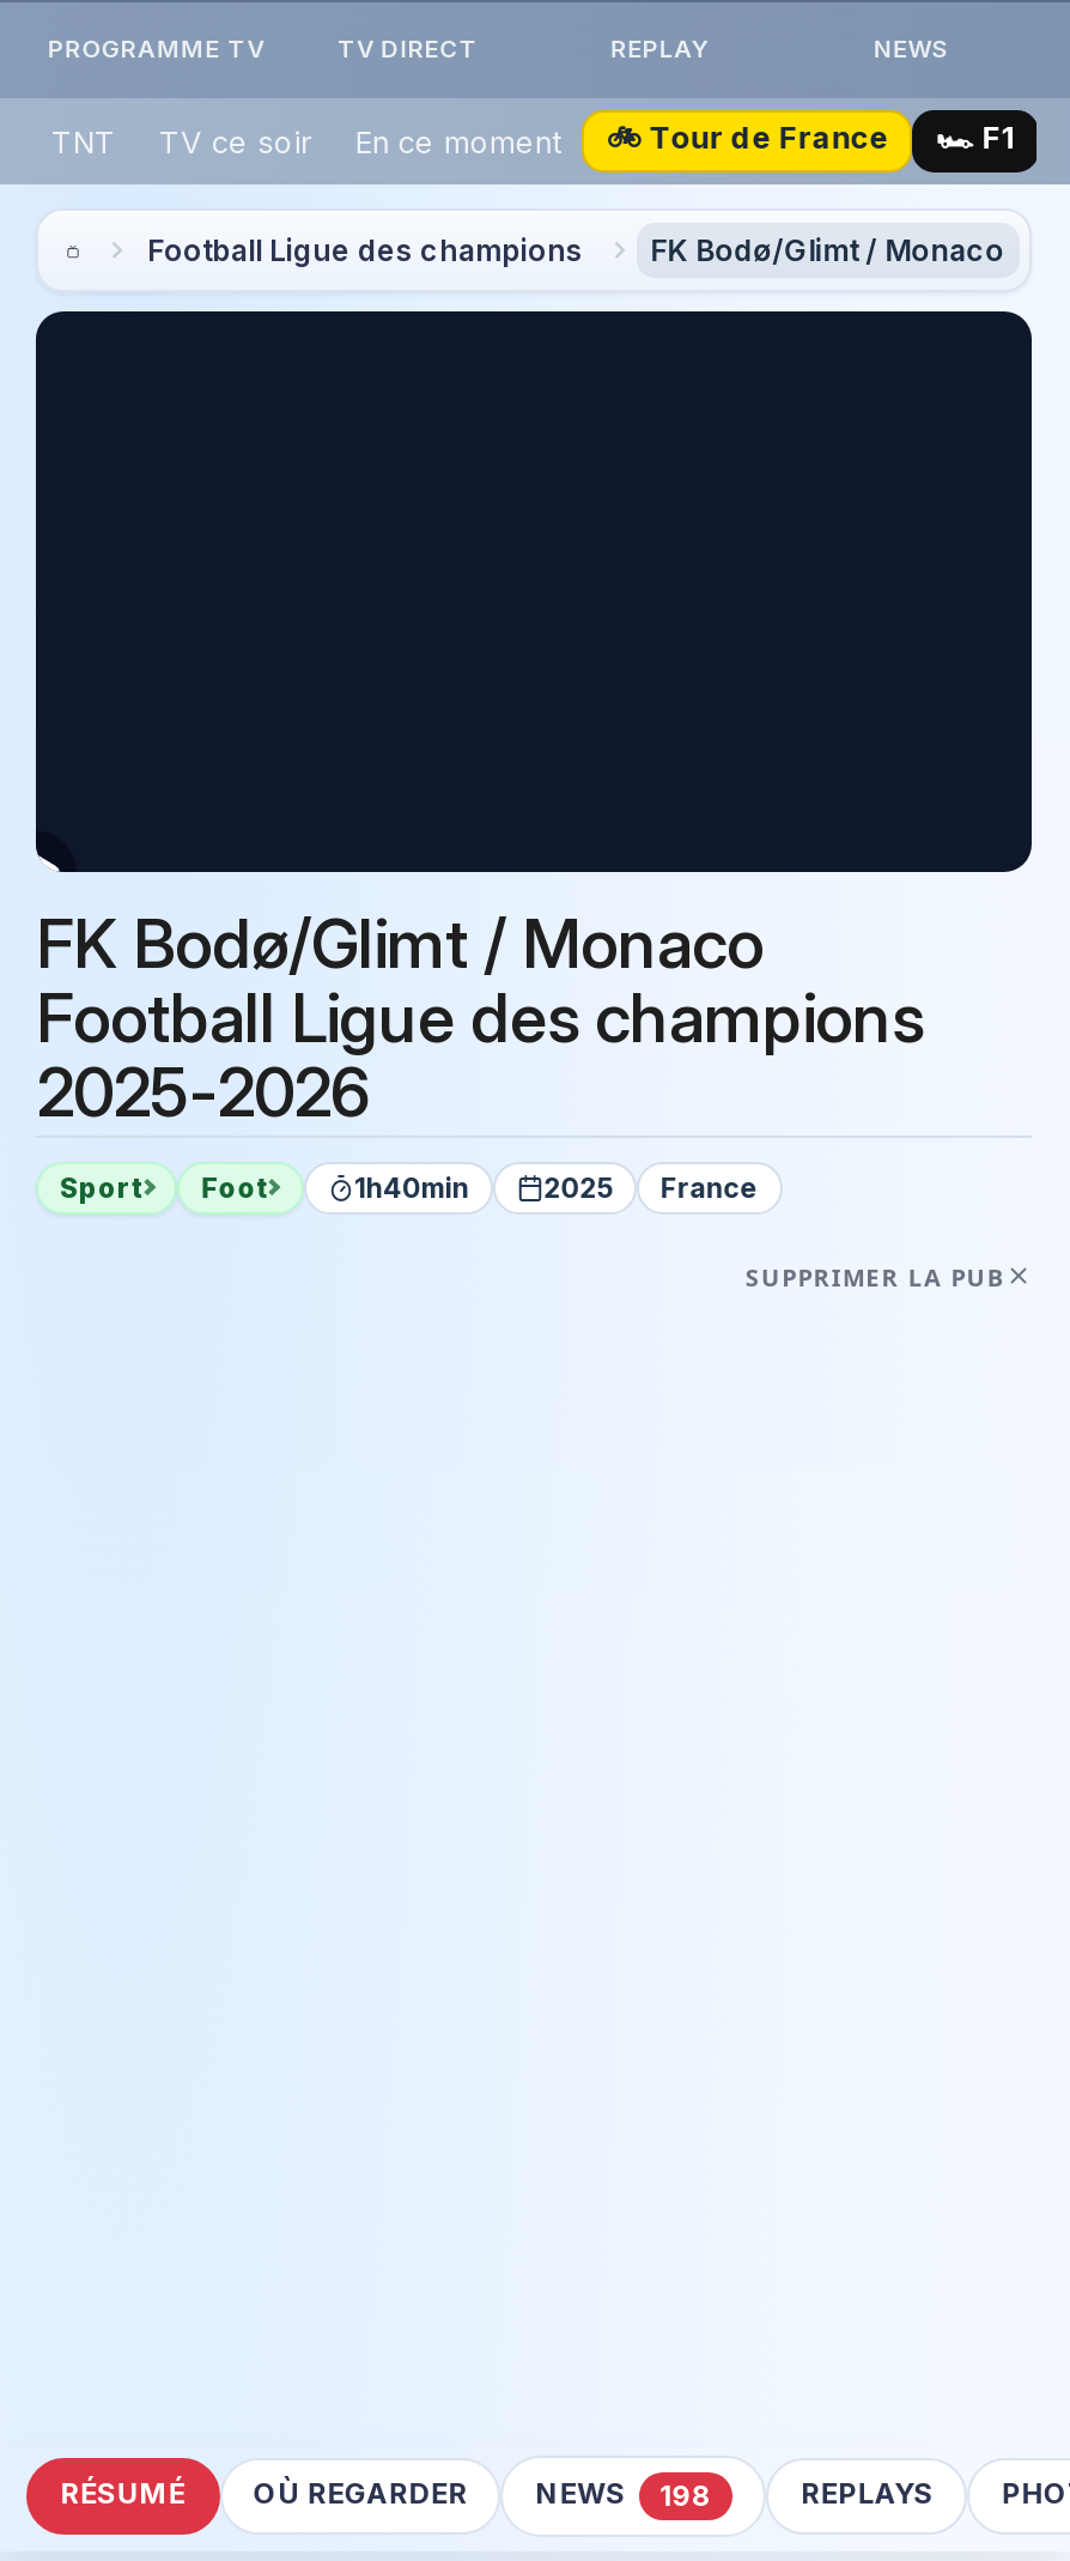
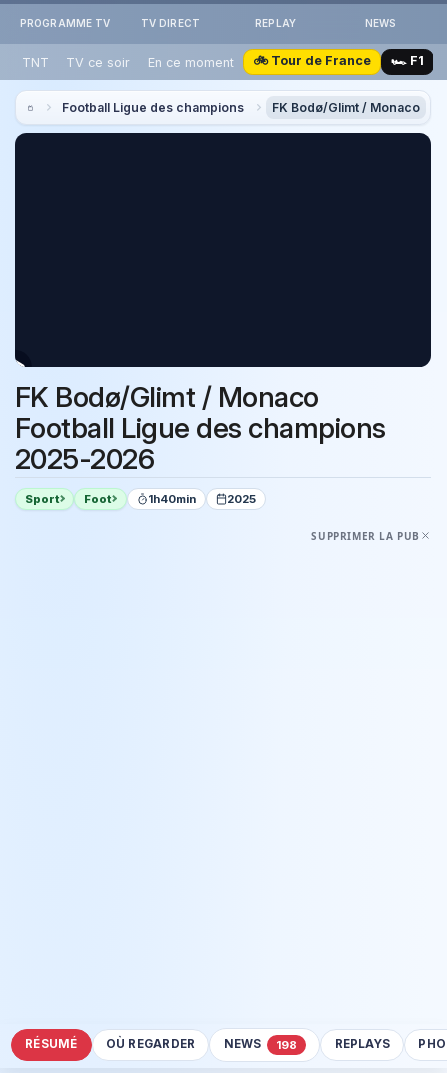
- France
